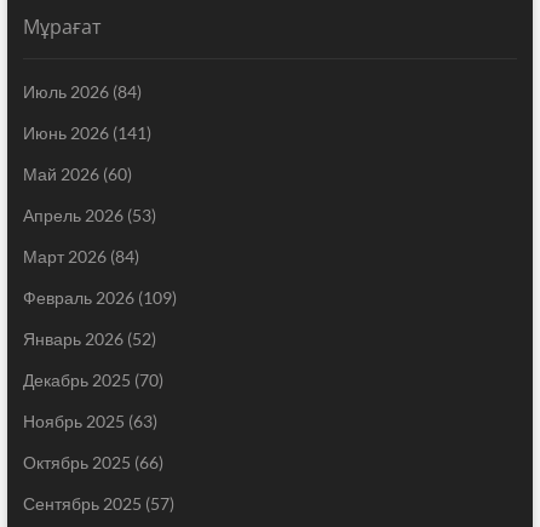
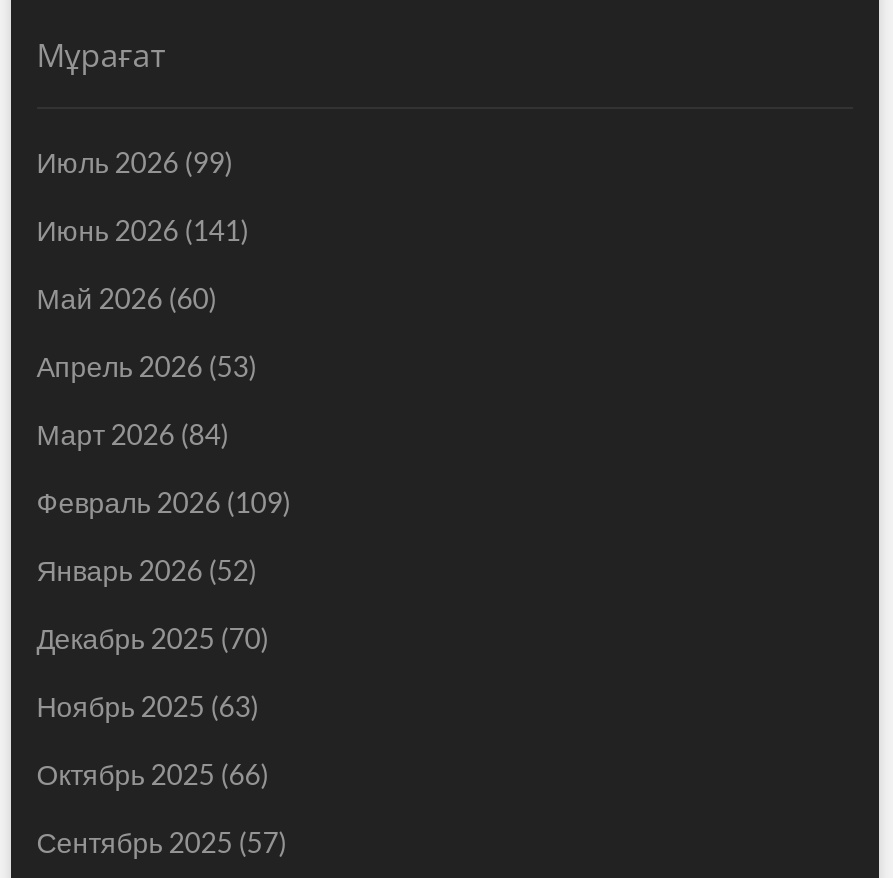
- Июль 2026 (84)
+ Июль 2026 (99)
